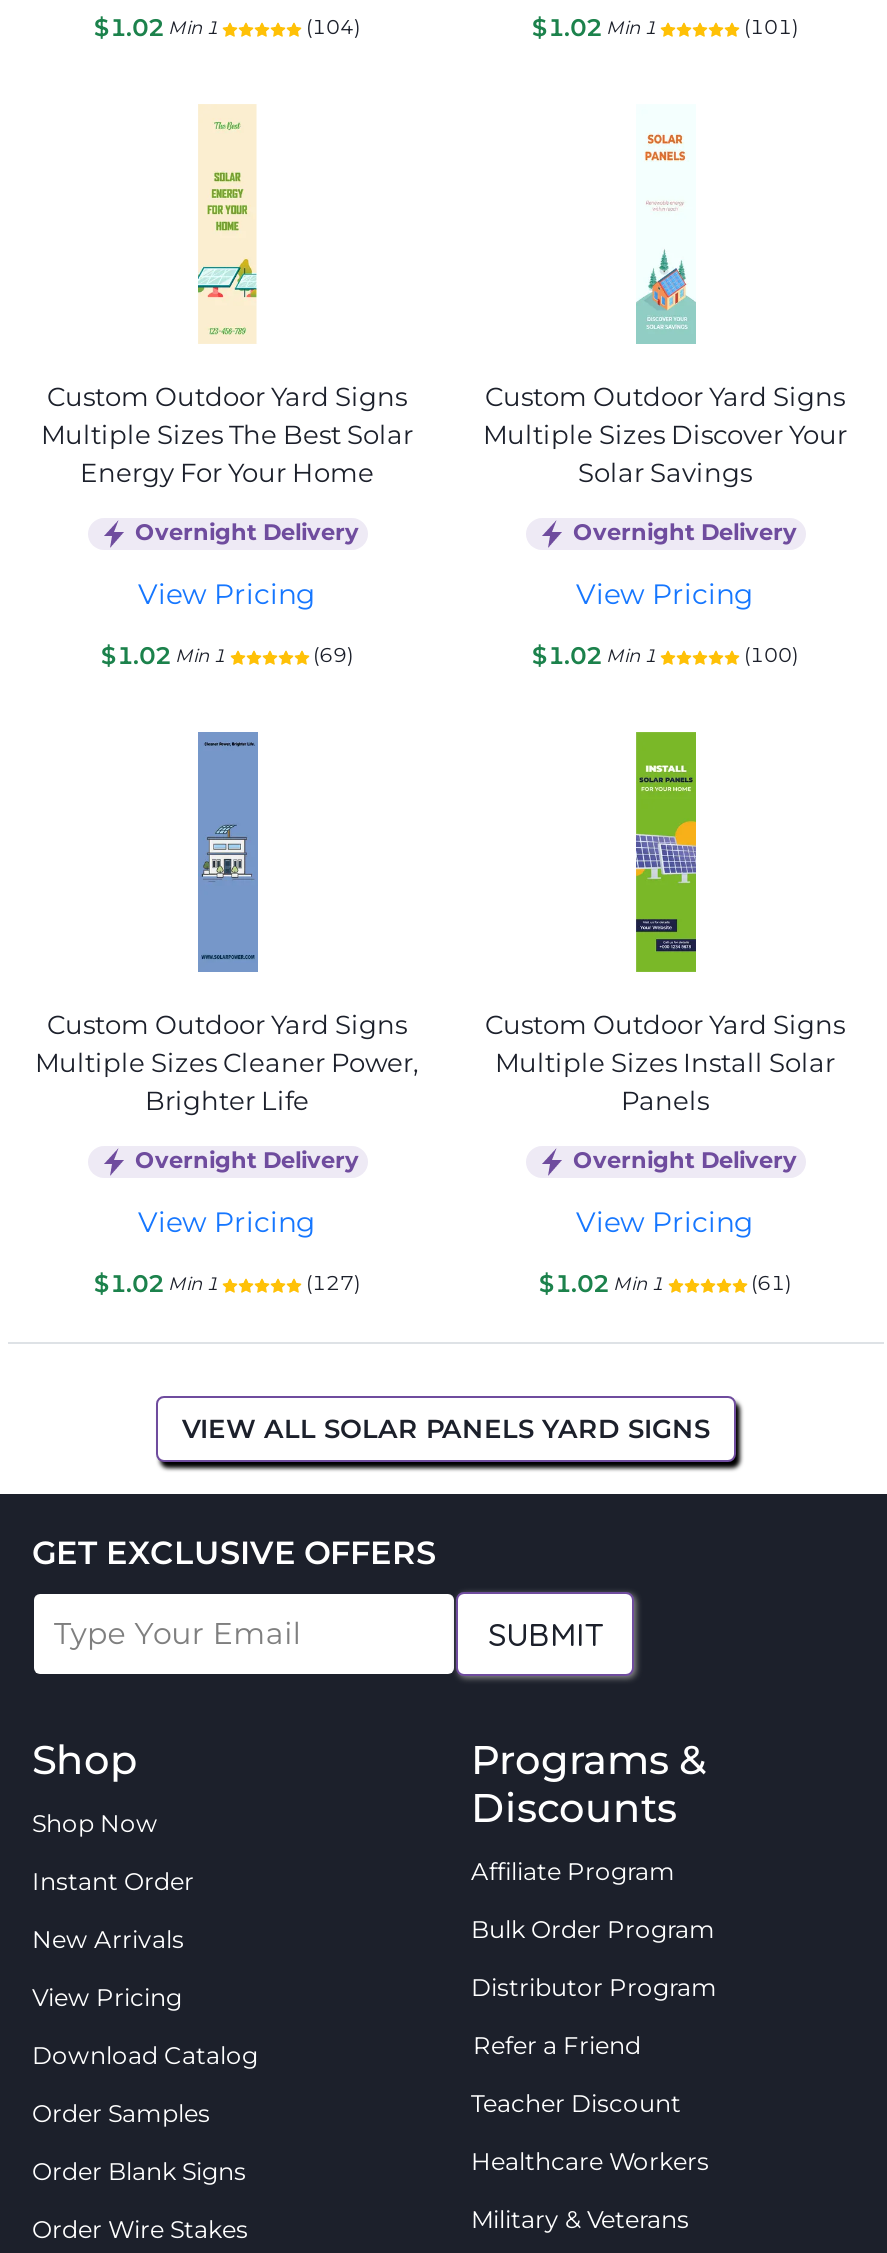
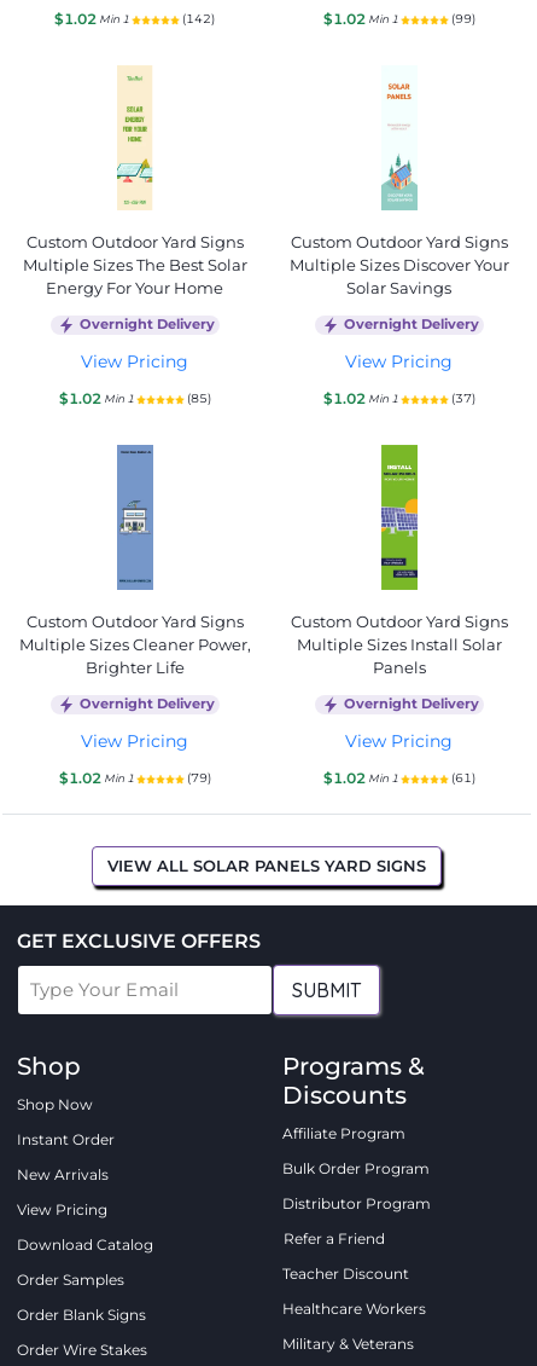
- (104)
+ (142)

- (101)
+ (99)

- (69)
+ (85)

- (100)
+ (37)

- (127)
+ (79)
